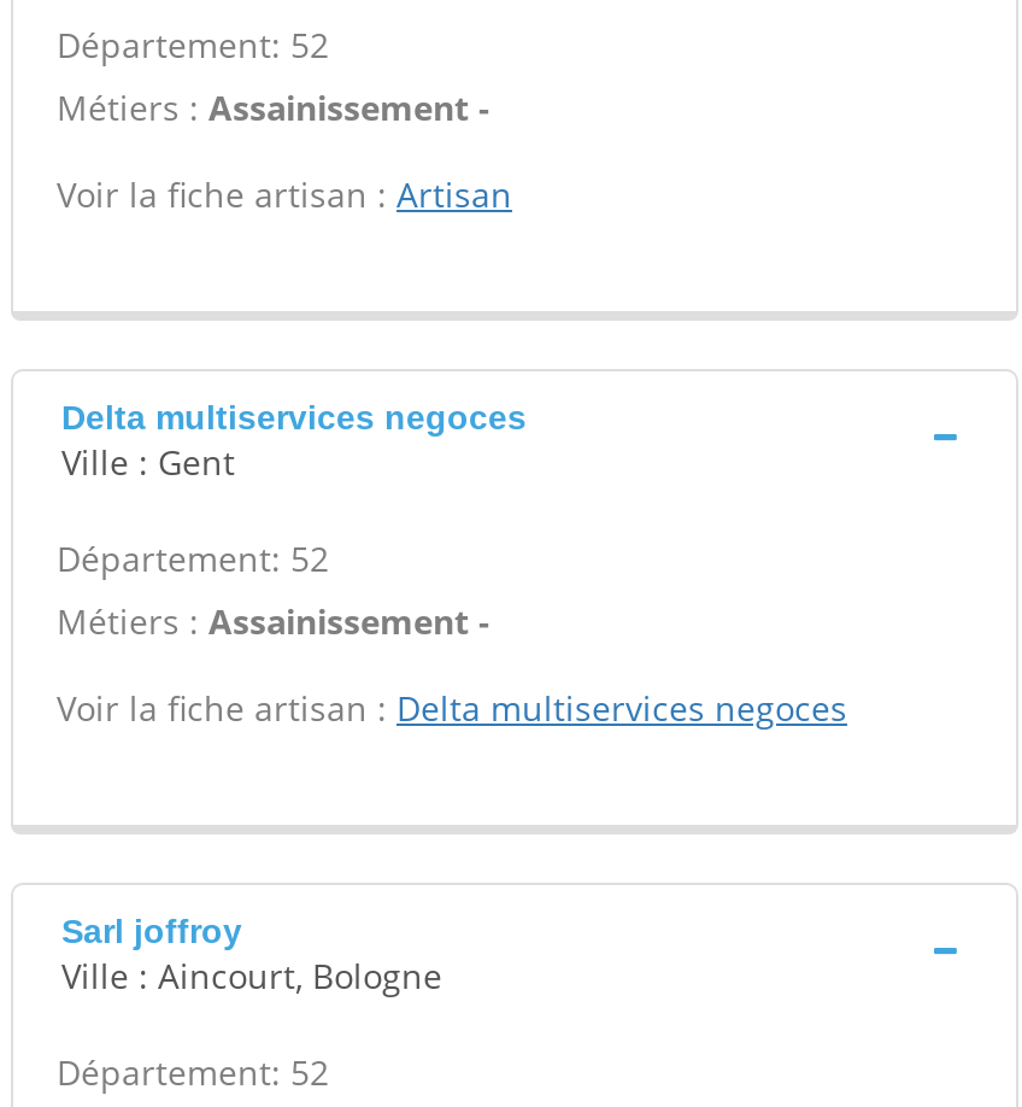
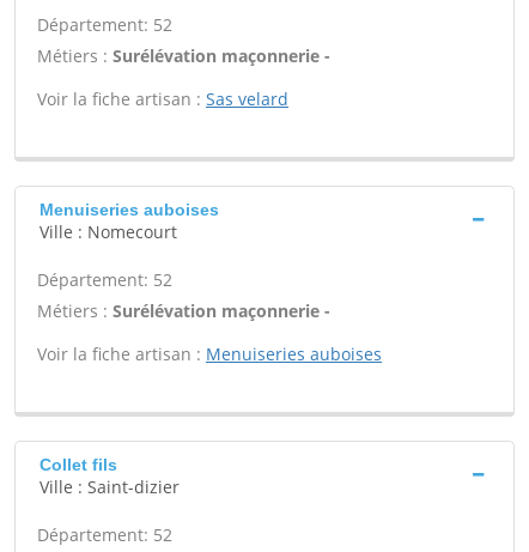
- Métiers : Assainissement -
+ Métiers : Surélévation maçonnerie -

- Voir la fiche artisan : Artisan
+ Voir la fiche artisan : Sas velard

- Delta multiservices negoces
- Ville : Gent
+ Menuiseries auboises
+ Ville : Nomecourt

- Métiers : Assainissement -
+ Métiers : Surélévation maçonnerie -

- Voir la fiche artisan : Delta multiservices negoces
+ Voir la fiche artisan : Menuiseries auboises

- Sarl joffroy
- Ville : Aincourt, Bologne
+ Collet fils
+ Ville : Saint-dizier
